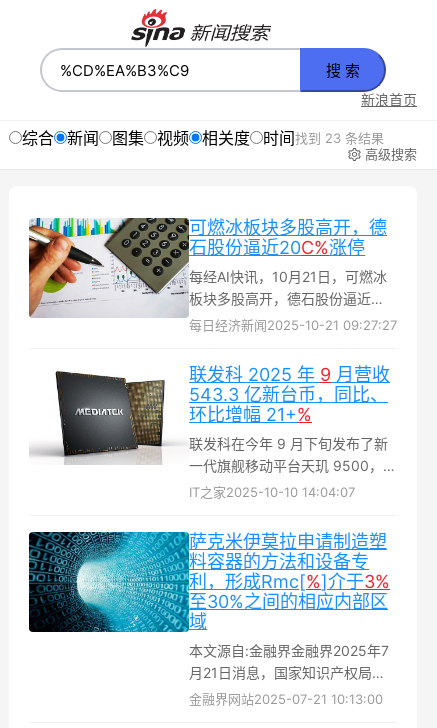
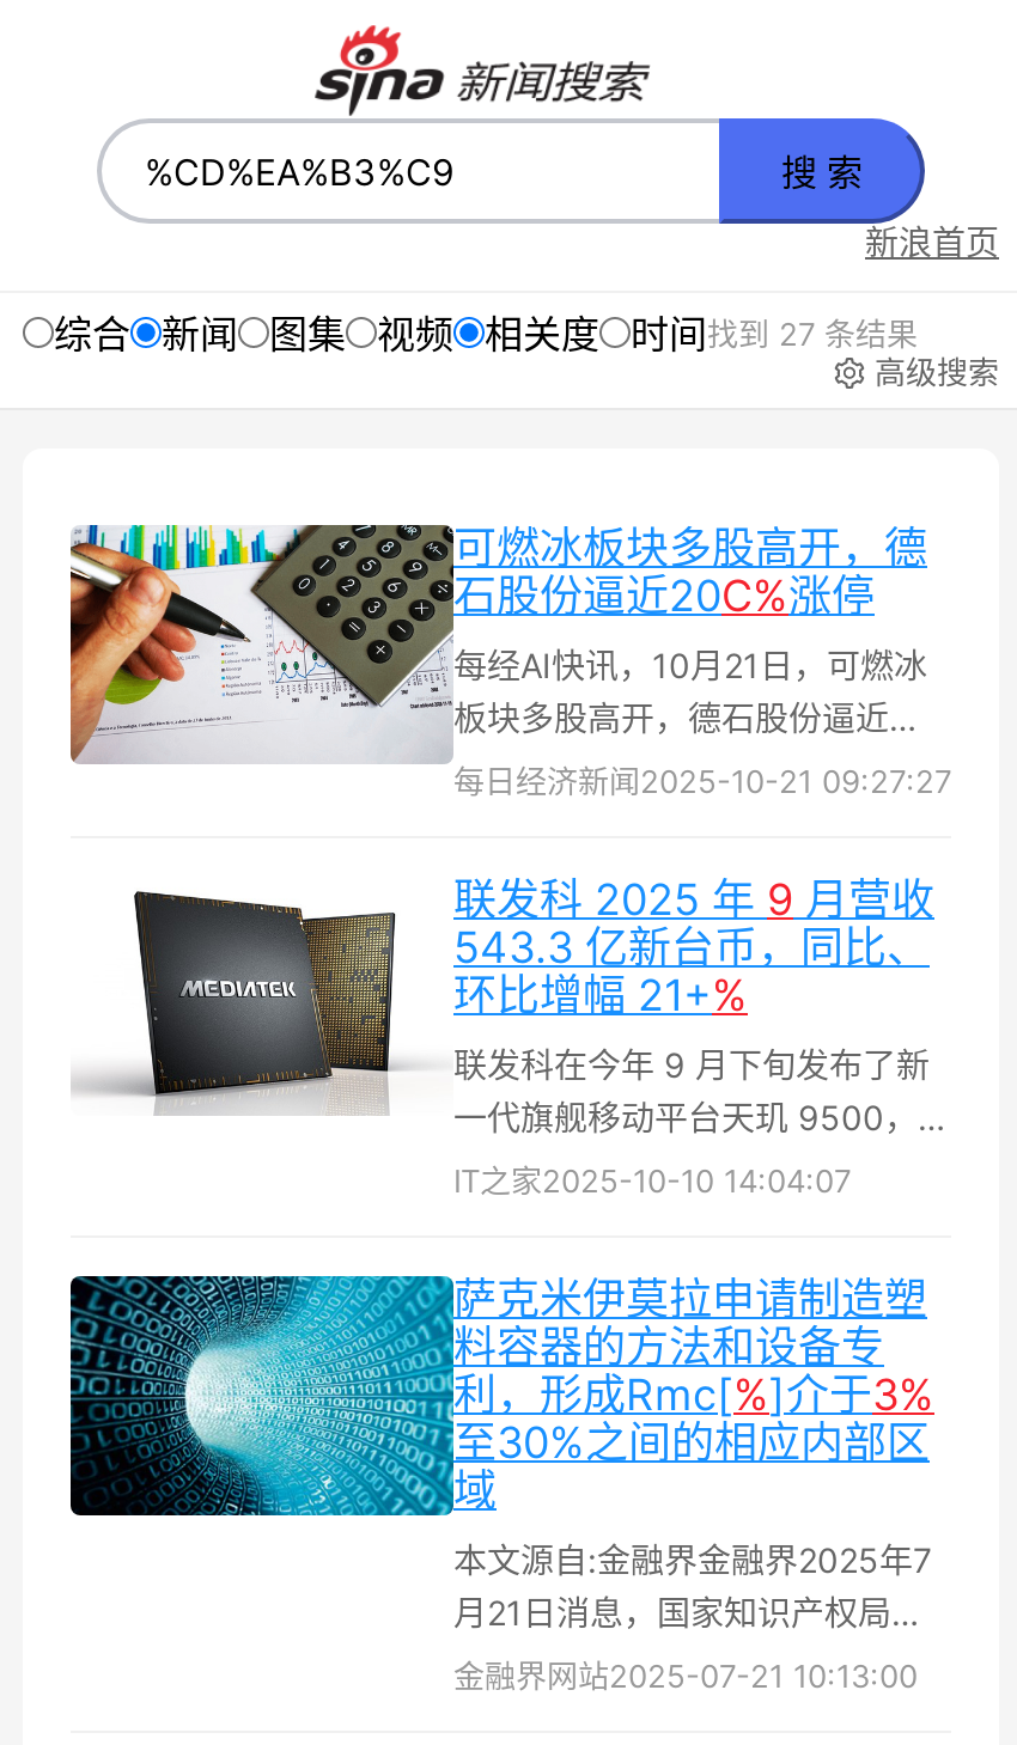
- 时间找到 23 条结果
+ 时间找到 27 条结果
